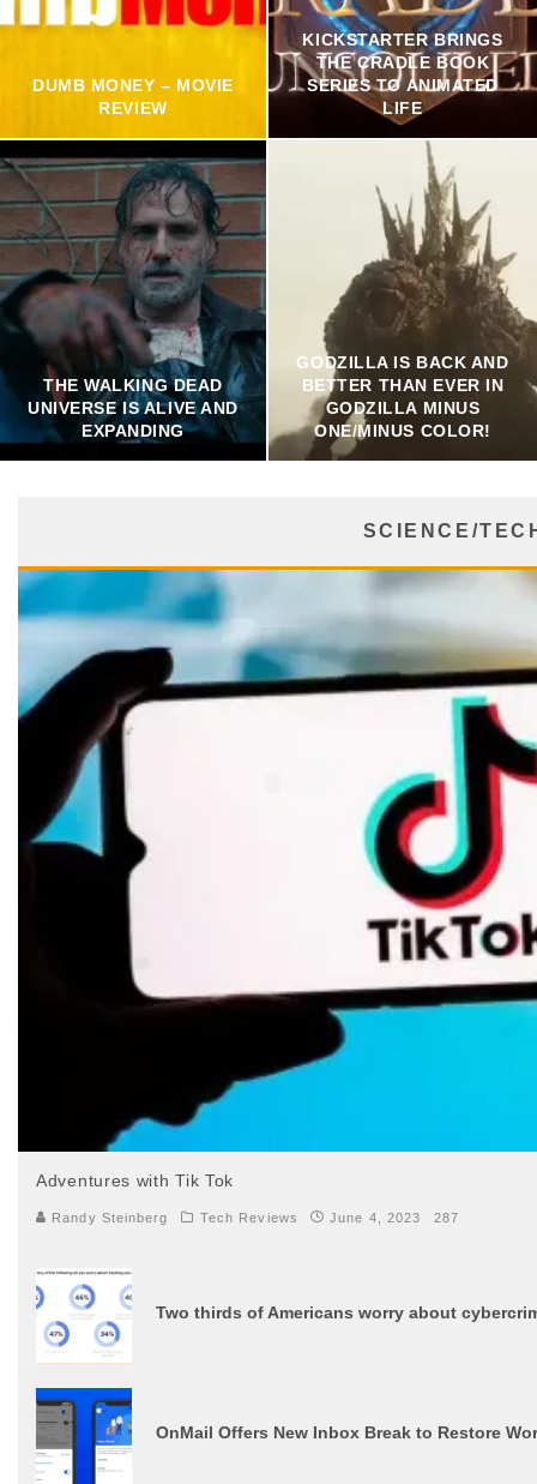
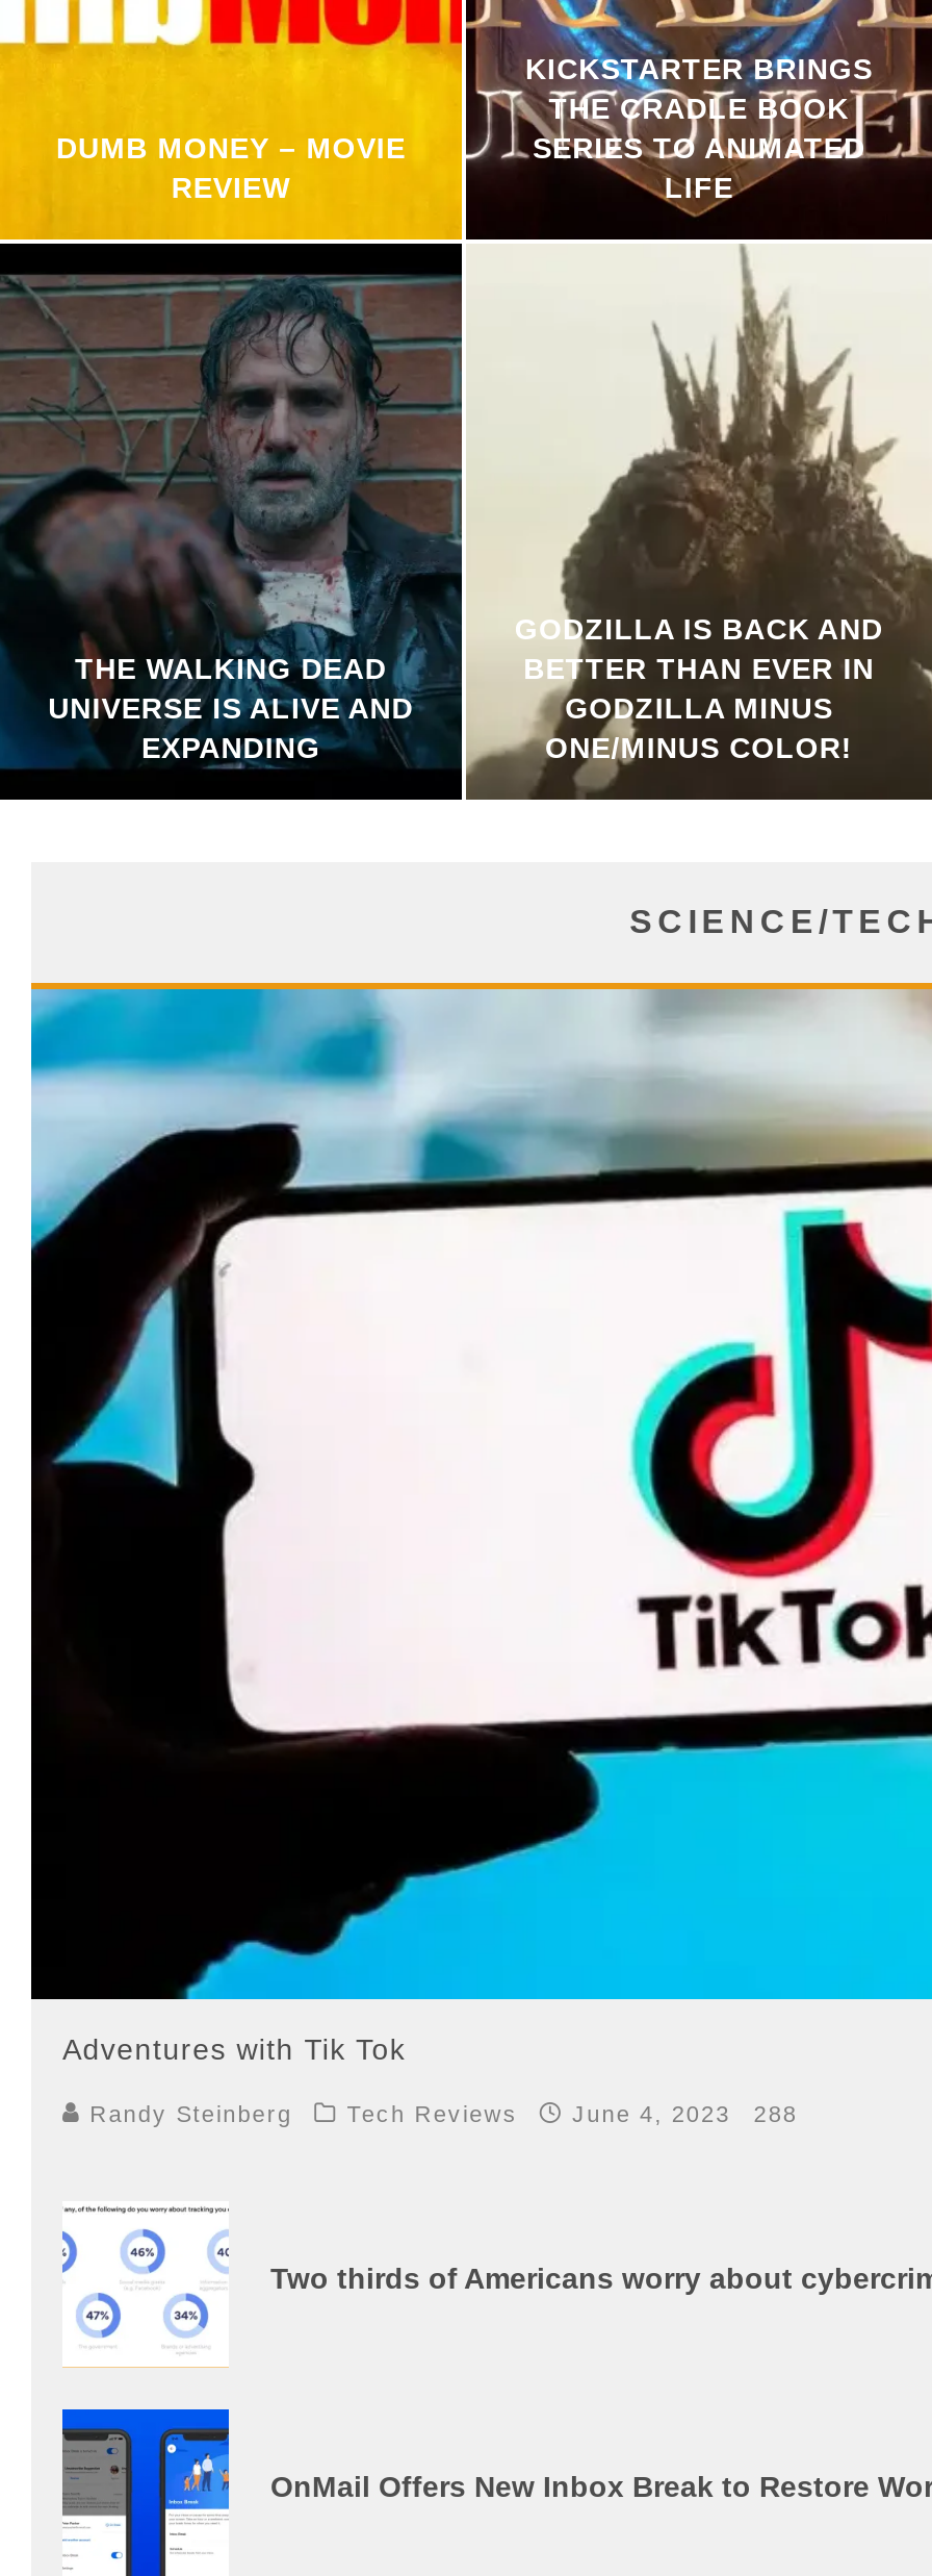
- June 4, 2023 287
+ June 4, 2023 288
